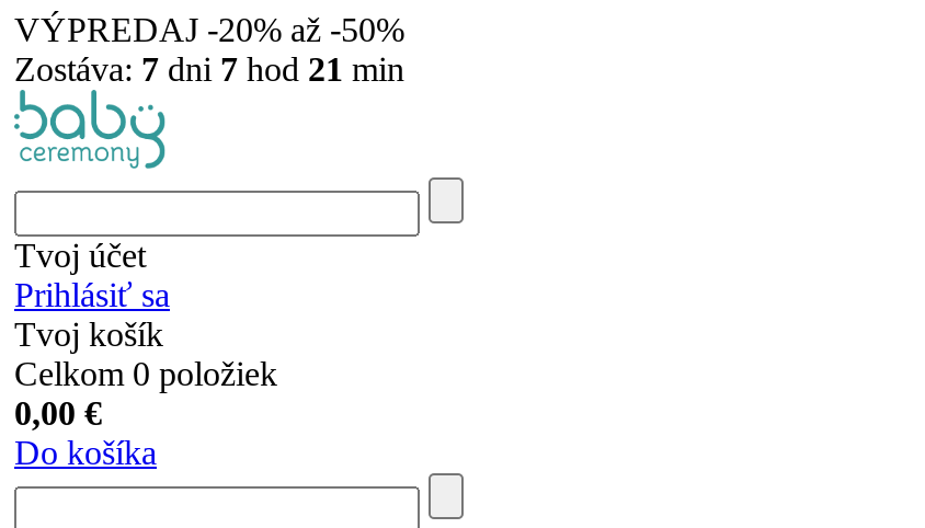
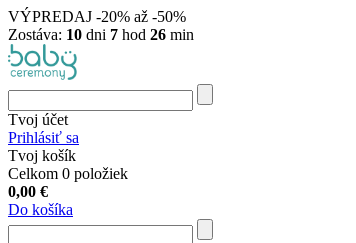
- Zostáva: 7 dni 7 hod 21 min
+ Zostáva: 10 dni 7 hod 26 min
